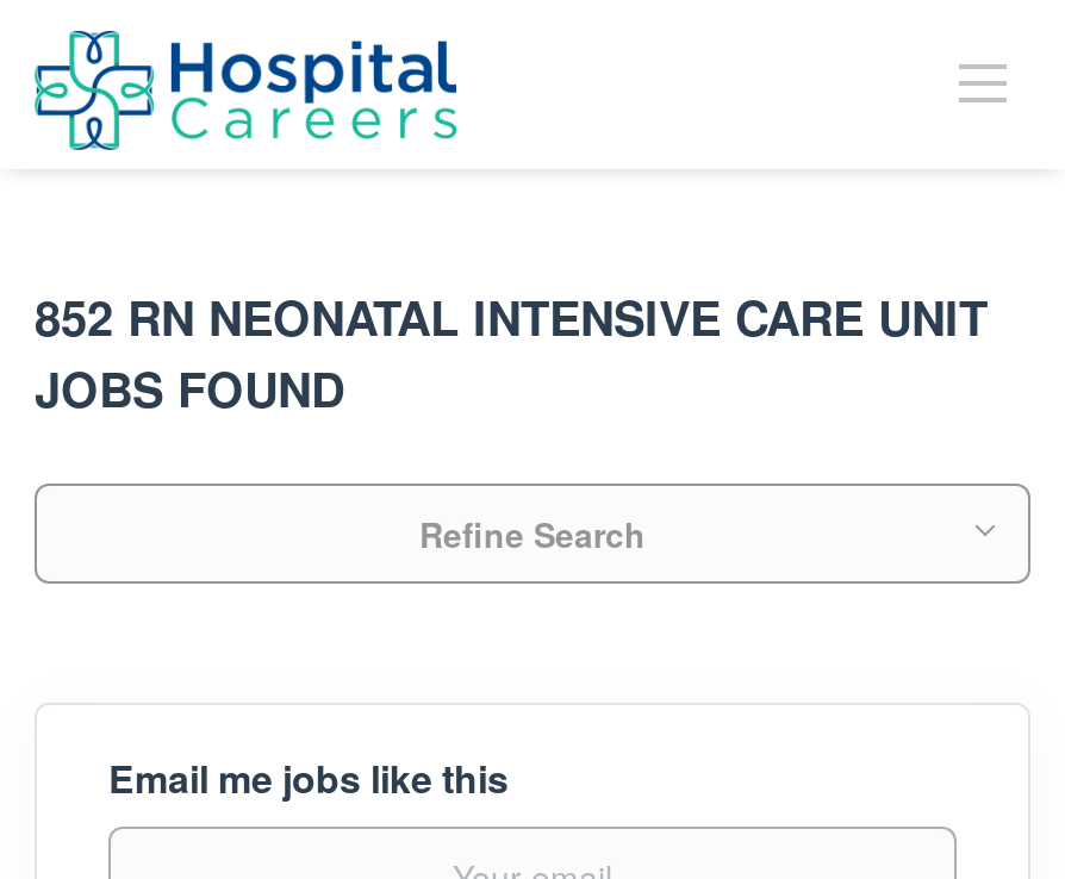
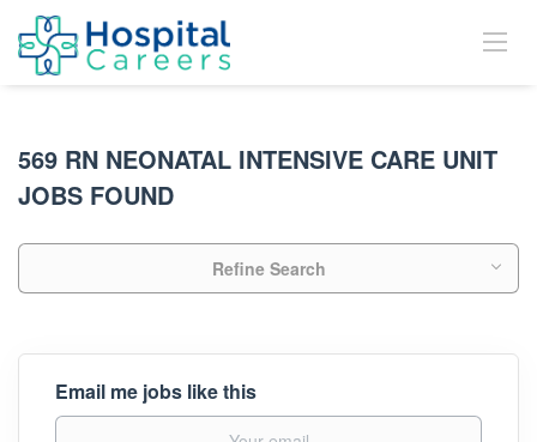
- 852 RN NEONATAL INTENSIVE CARE UNIT
+ 569 RN NEONATAL INTENSIVE CARE UNIT
